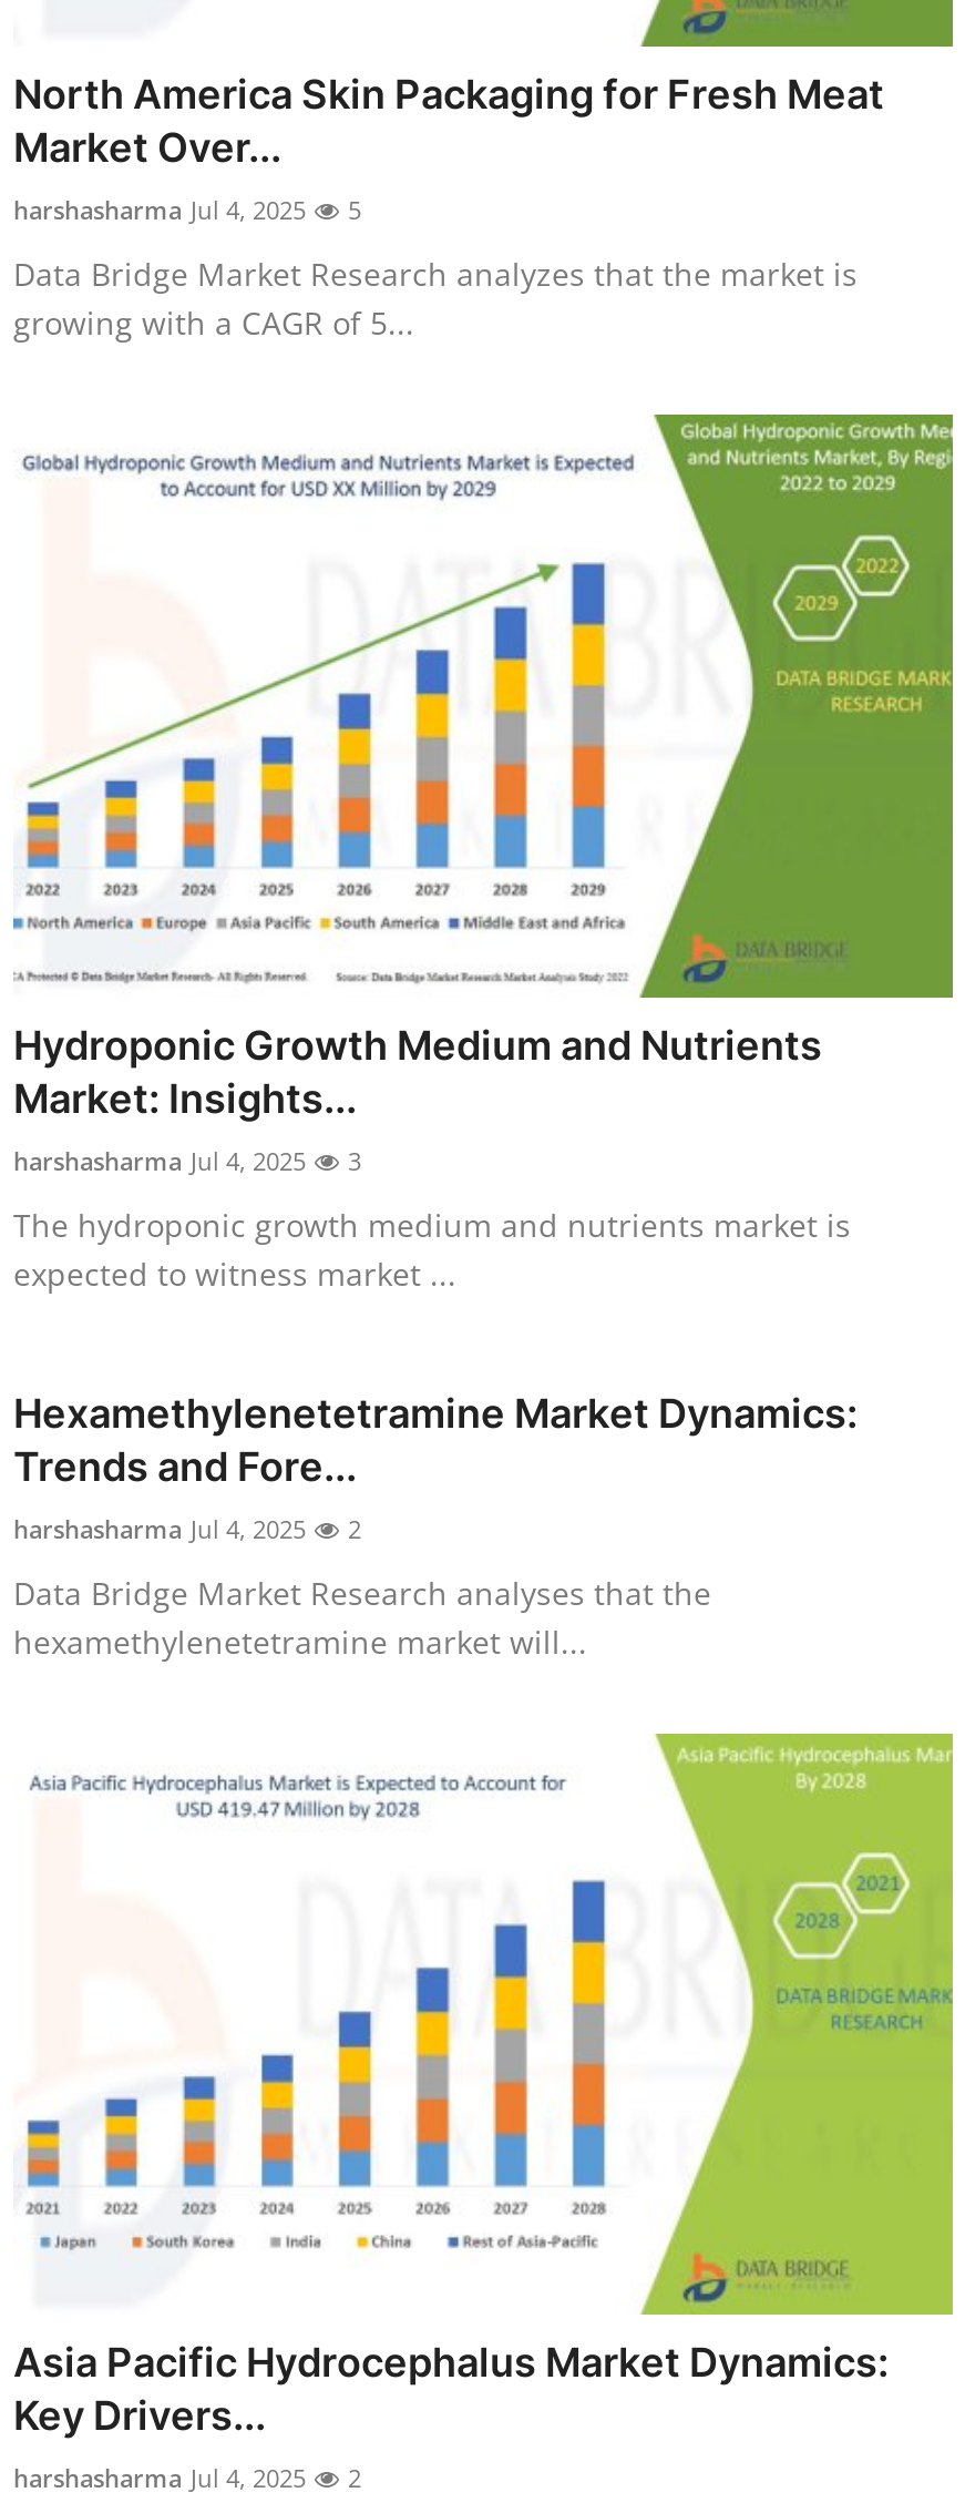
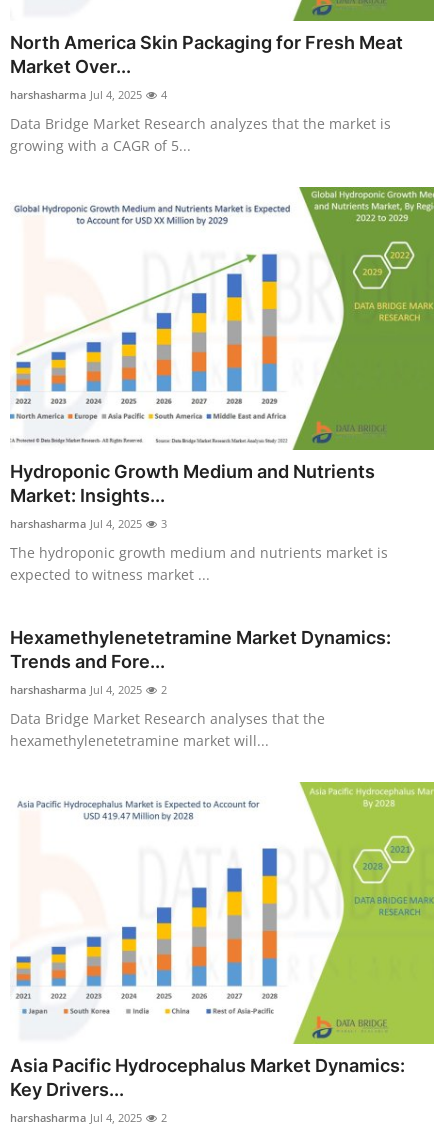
- harshasharma Jul 4, 2025 5
+ harshasharma Jul 4, 2025 4
